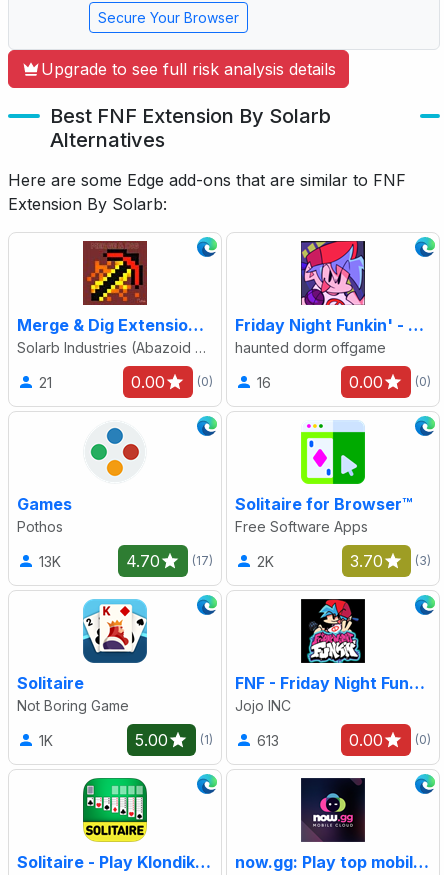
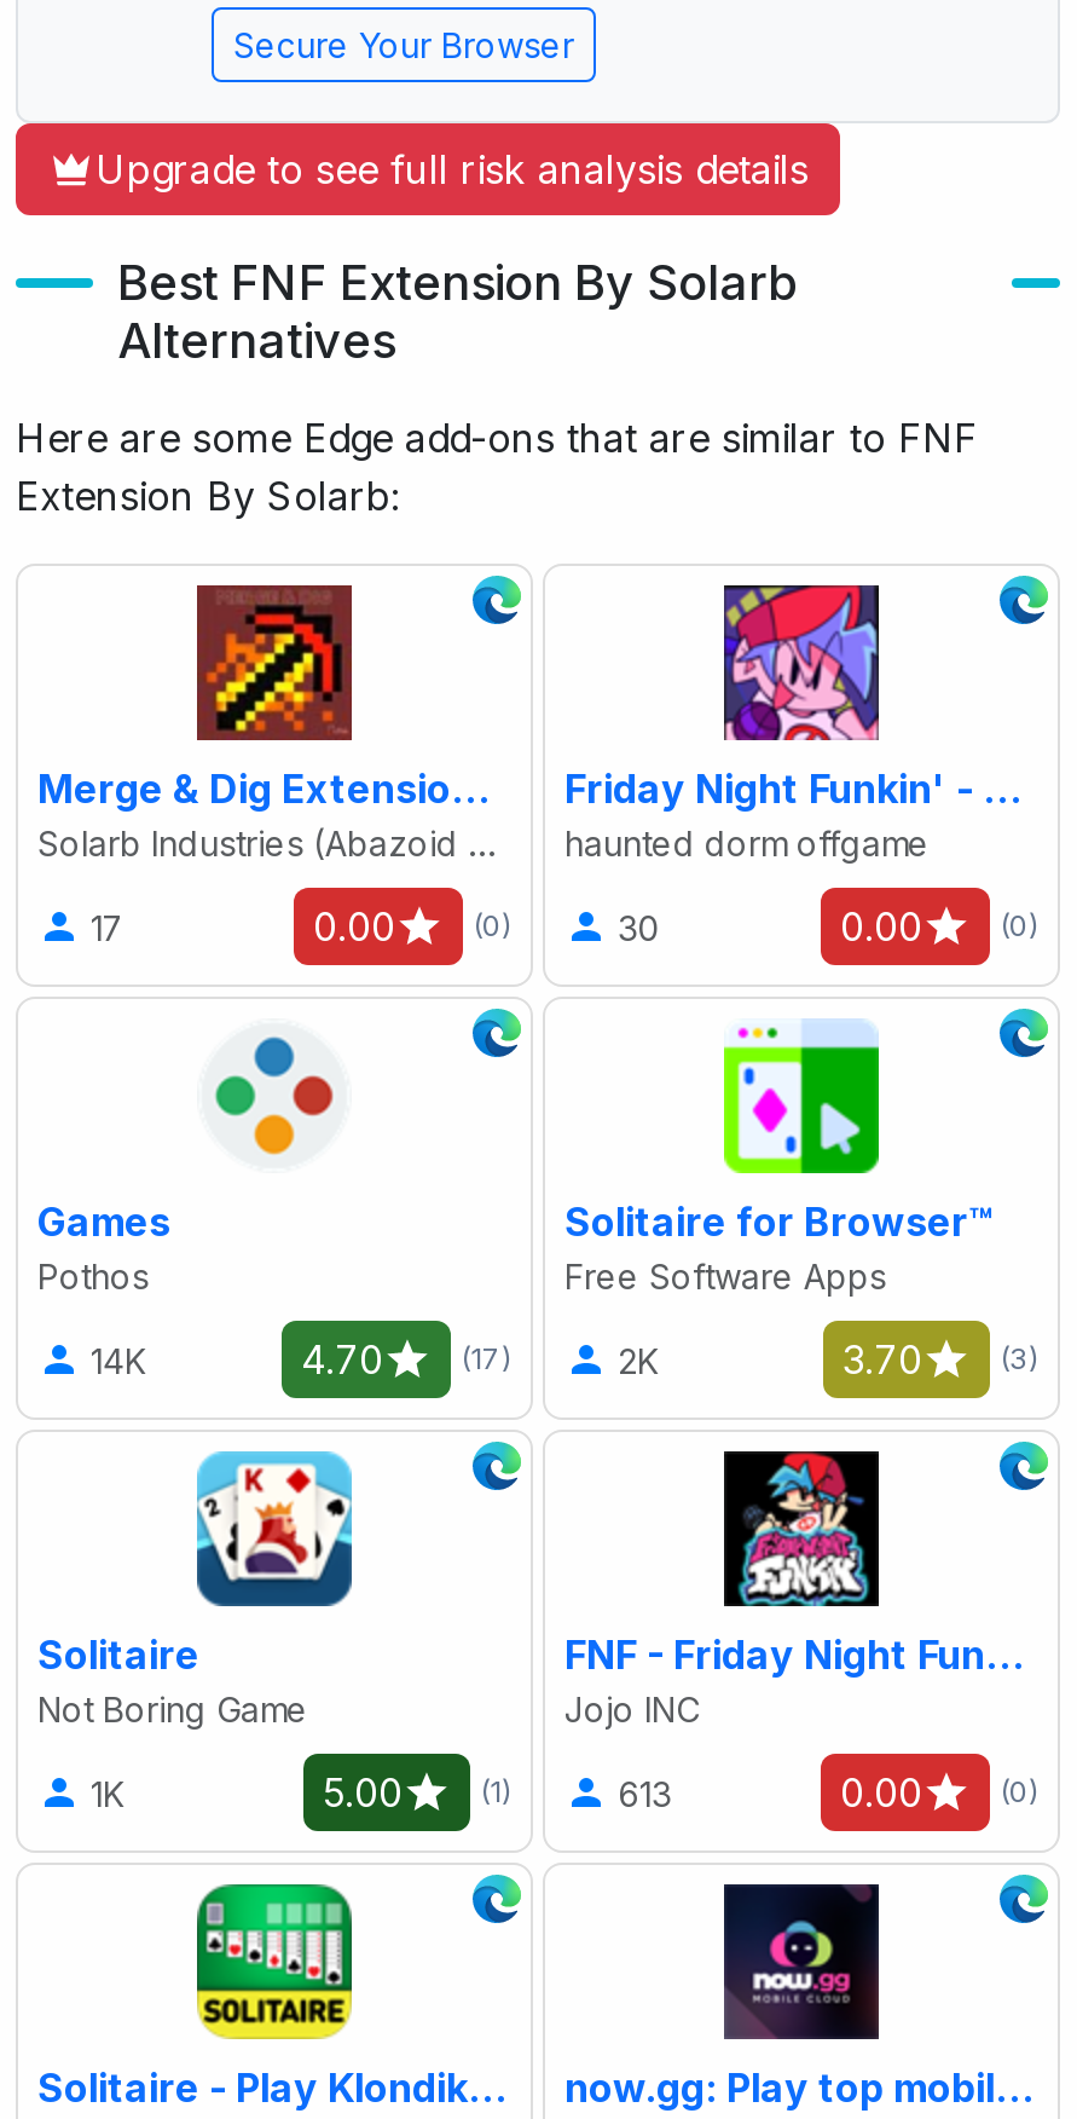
- 21
+ 17

- 16
+ 30

- 13K
+ 14K
